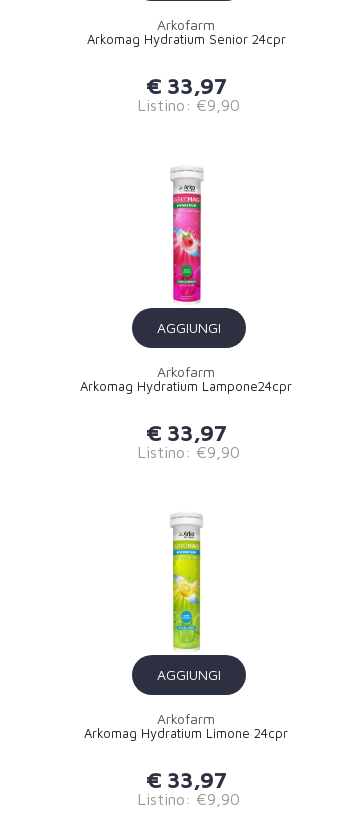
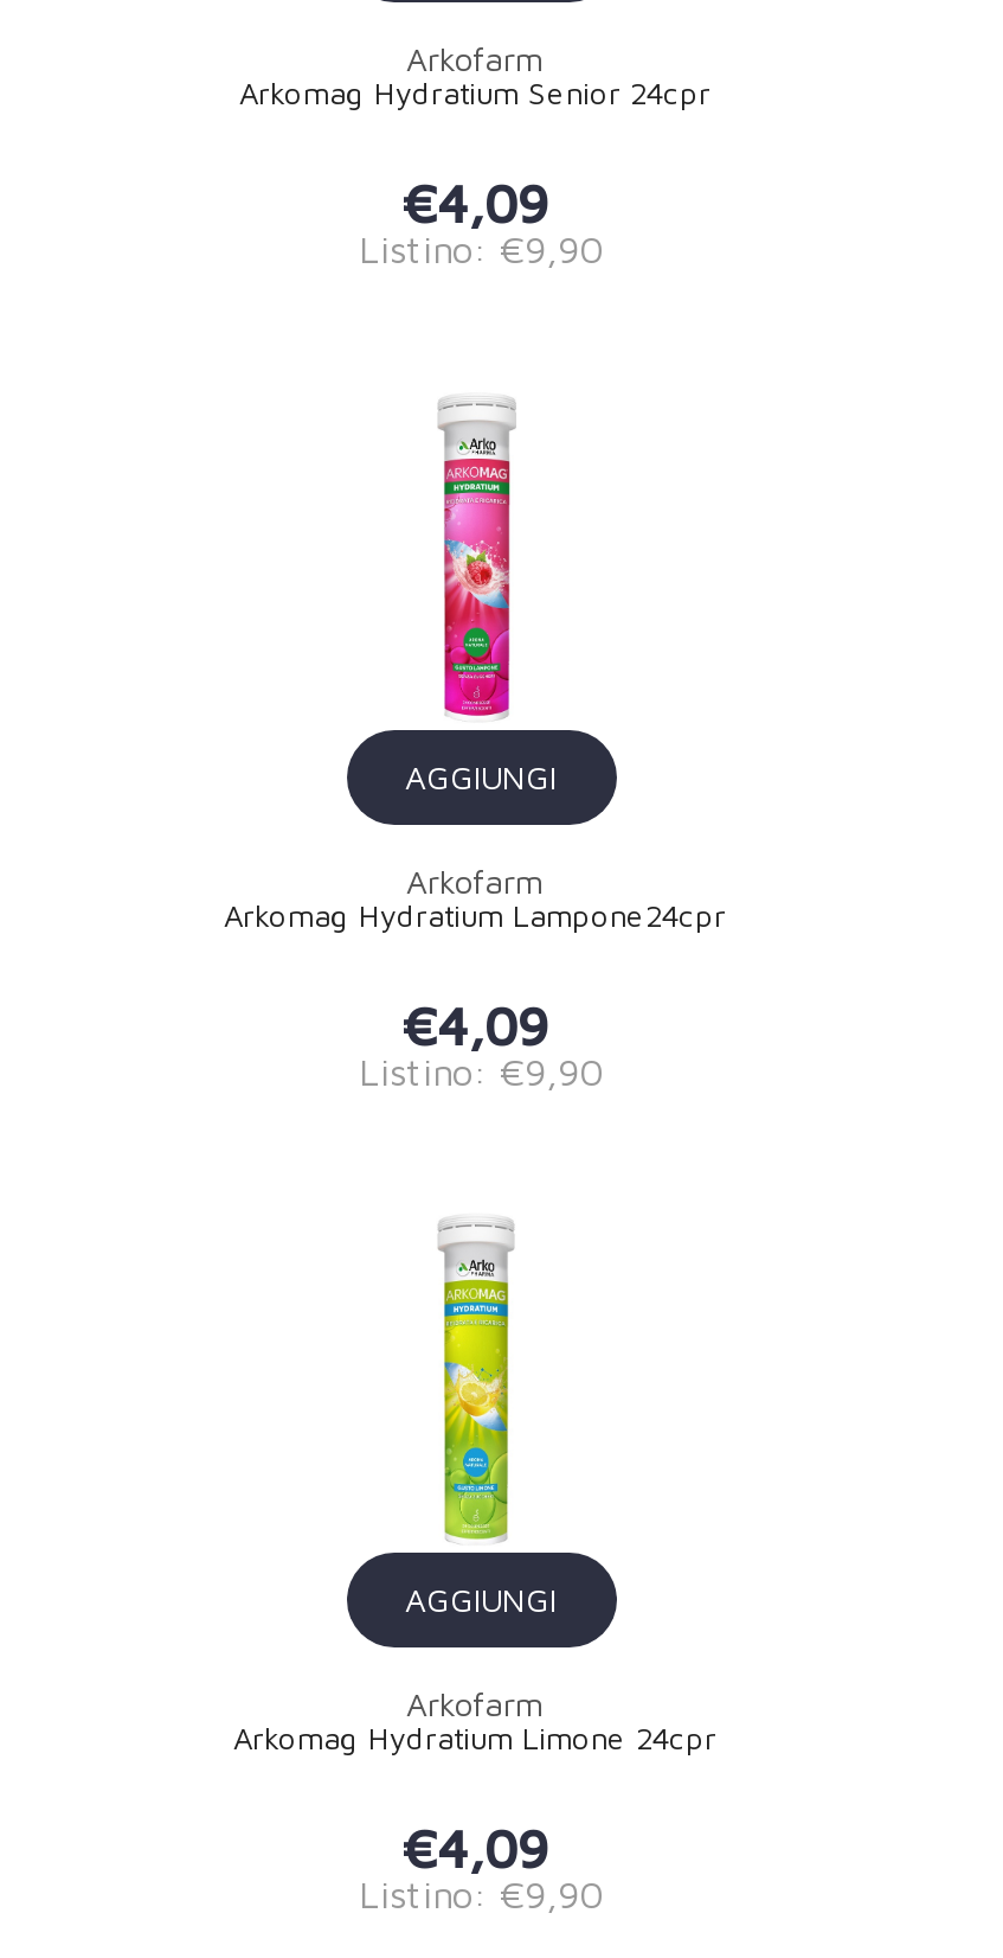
- € 33,97
+ €4,09

- € 33,97
+ €4,09

- € 33,97
+ €4,09
